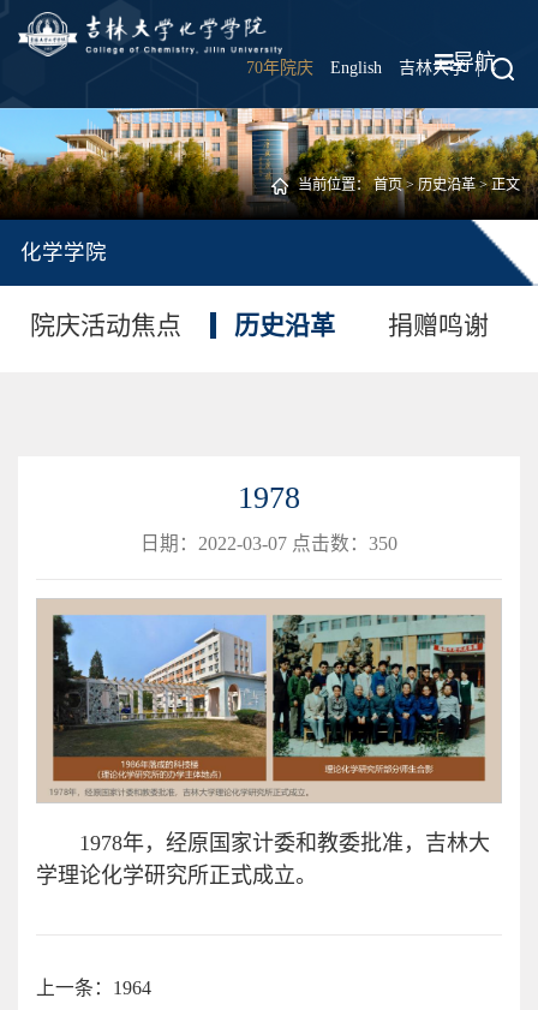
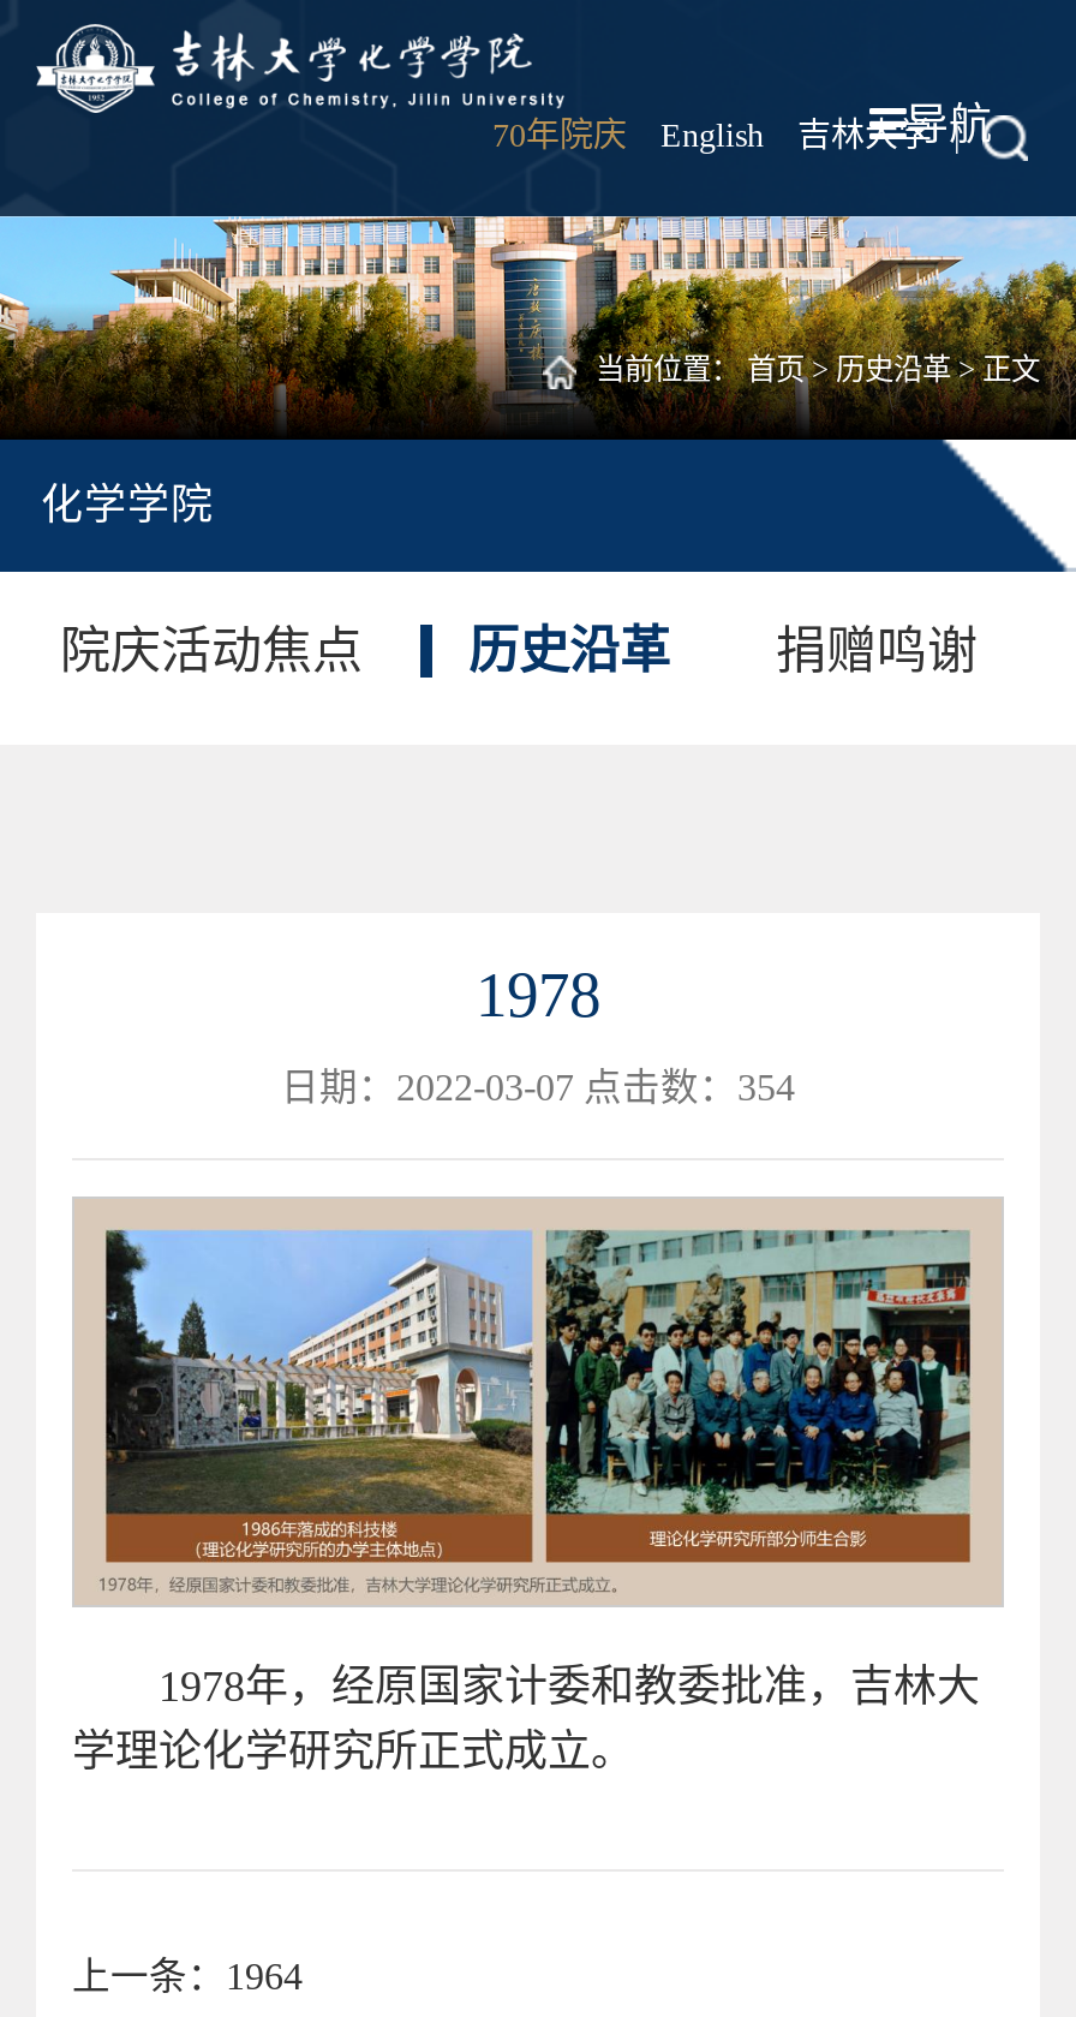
- 日期：2022-03-07 点击数：350
+ 日期：2022-03-07 点击数：354
